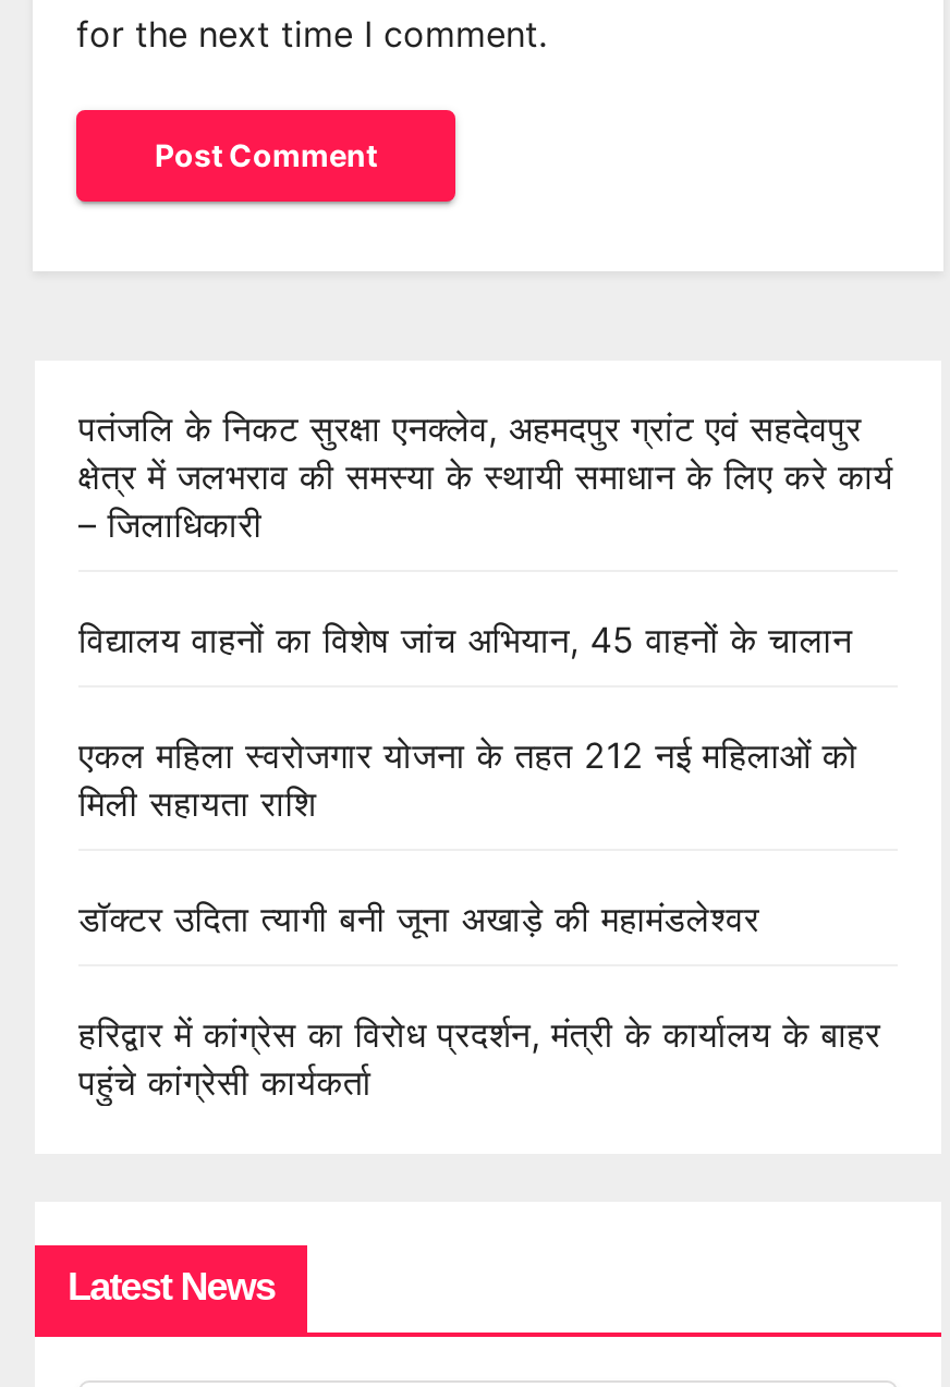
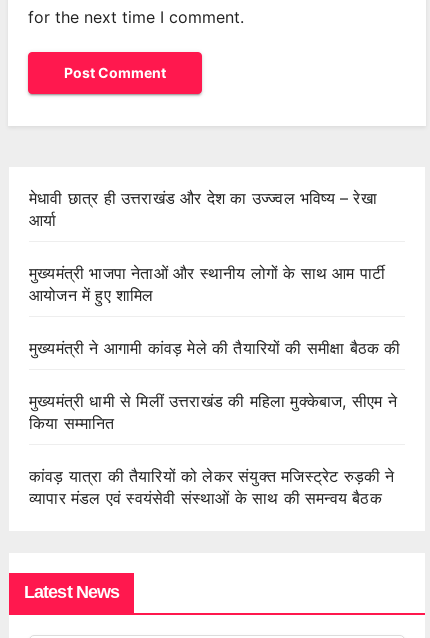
- पतंजलि के निकट सुरक्षा एनक्लेव, अहमदपुर ग्रांट एवं सहदेवपुर
- क्षेत्र में जलभराव की समस्या के स्थायी समाधान के लिए करे कार्य
- – जिलाधिकारी
+ मेधावी छात्र ही उत्तराखंड और देश का उज्ज्वल भविष्य – रेखा
+ आर्या

- विद्यालय वाहनों का विशेष जांच अभियान, 45 वाहनों के चालान
+ मुख्यमंत्री भाजपा नेताओं और स्थानीय लोगों के साथ आम पार्टी
+ आयोजन में हुए शामिल

- एकल महिला स्वरोजगार योजना के तहत 212 नई महिलाओं को
- मिली सहायता राशि
+ मुख्यमंत्री ने आगामी कांवड़ मेले की तैयारियों की समीक्षा बैठक की

- डॉक्टर उदिता त्यागी बनी जूना अखाड़े की महामंडलेश्वर
+ मुख्यमंत्री धामी से मिलीं उत्तराखंड की महिला मुक्केबाज, सीएम ने
+ किया सम्मानित

- हरिद्वार में कांग्रेस का विरोध प्रदर्शन, मंत्री के कार्यालय के बाहर
- पहुंचे कांग्रेसी कार्यकर्ता
+ कांवड़ यात्रा की तैयारियों को लेकर संयुक्त मजिस्ट्रेट रुड़की ने
+ व्यापार मंडल एवं स्वयंसेवी संस्थाओं के साथ की समन्वय बैठक
